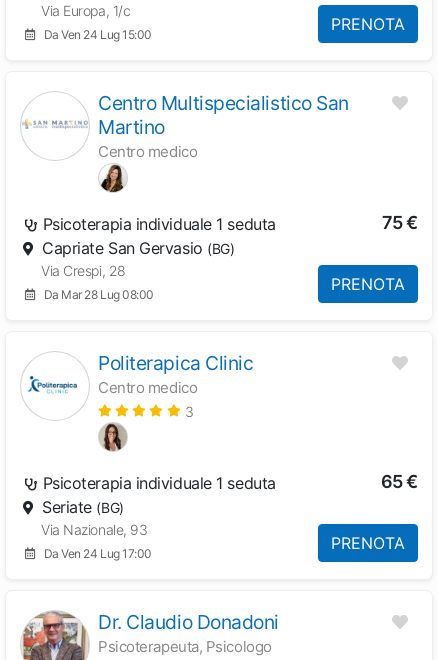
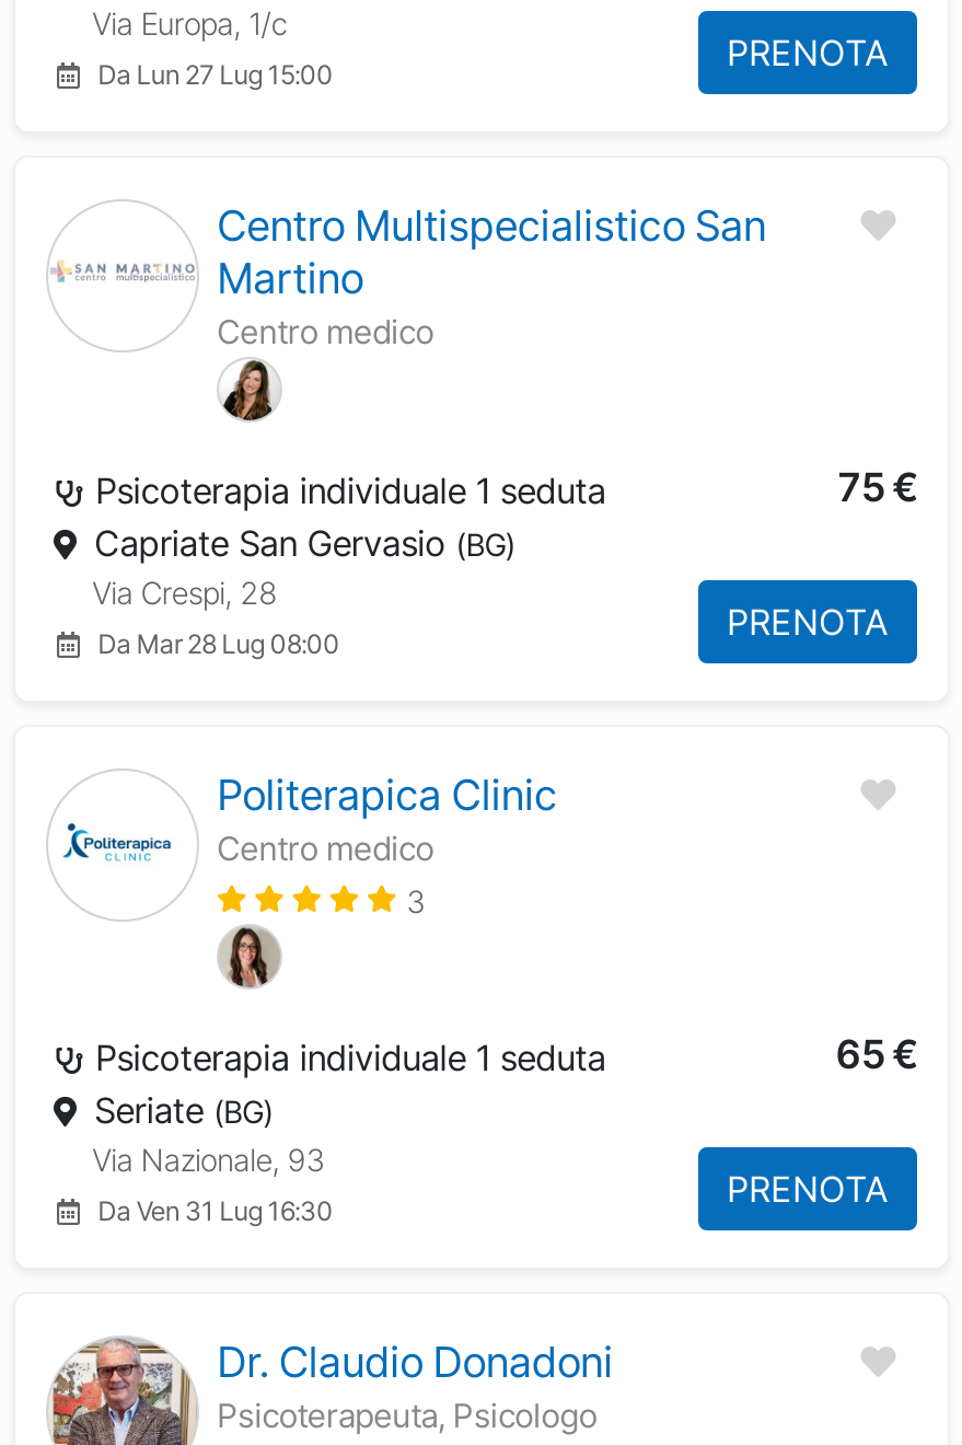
- Da Ven 24 Lug 15:00
+ Da Lun 27 Lug 15:00

- Da Ven 24 Lug 17:00
+ Da Ven 31 Lug 16:30
